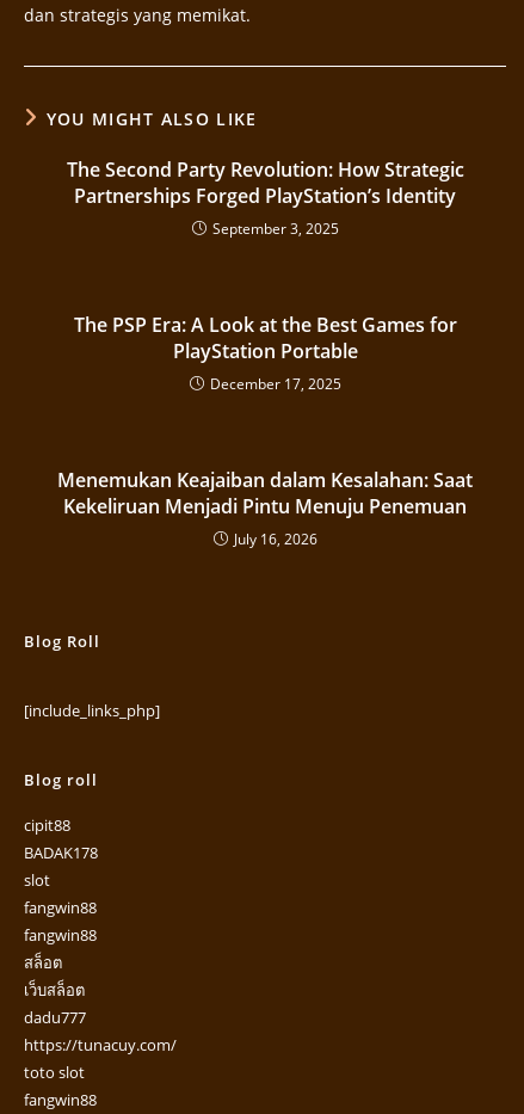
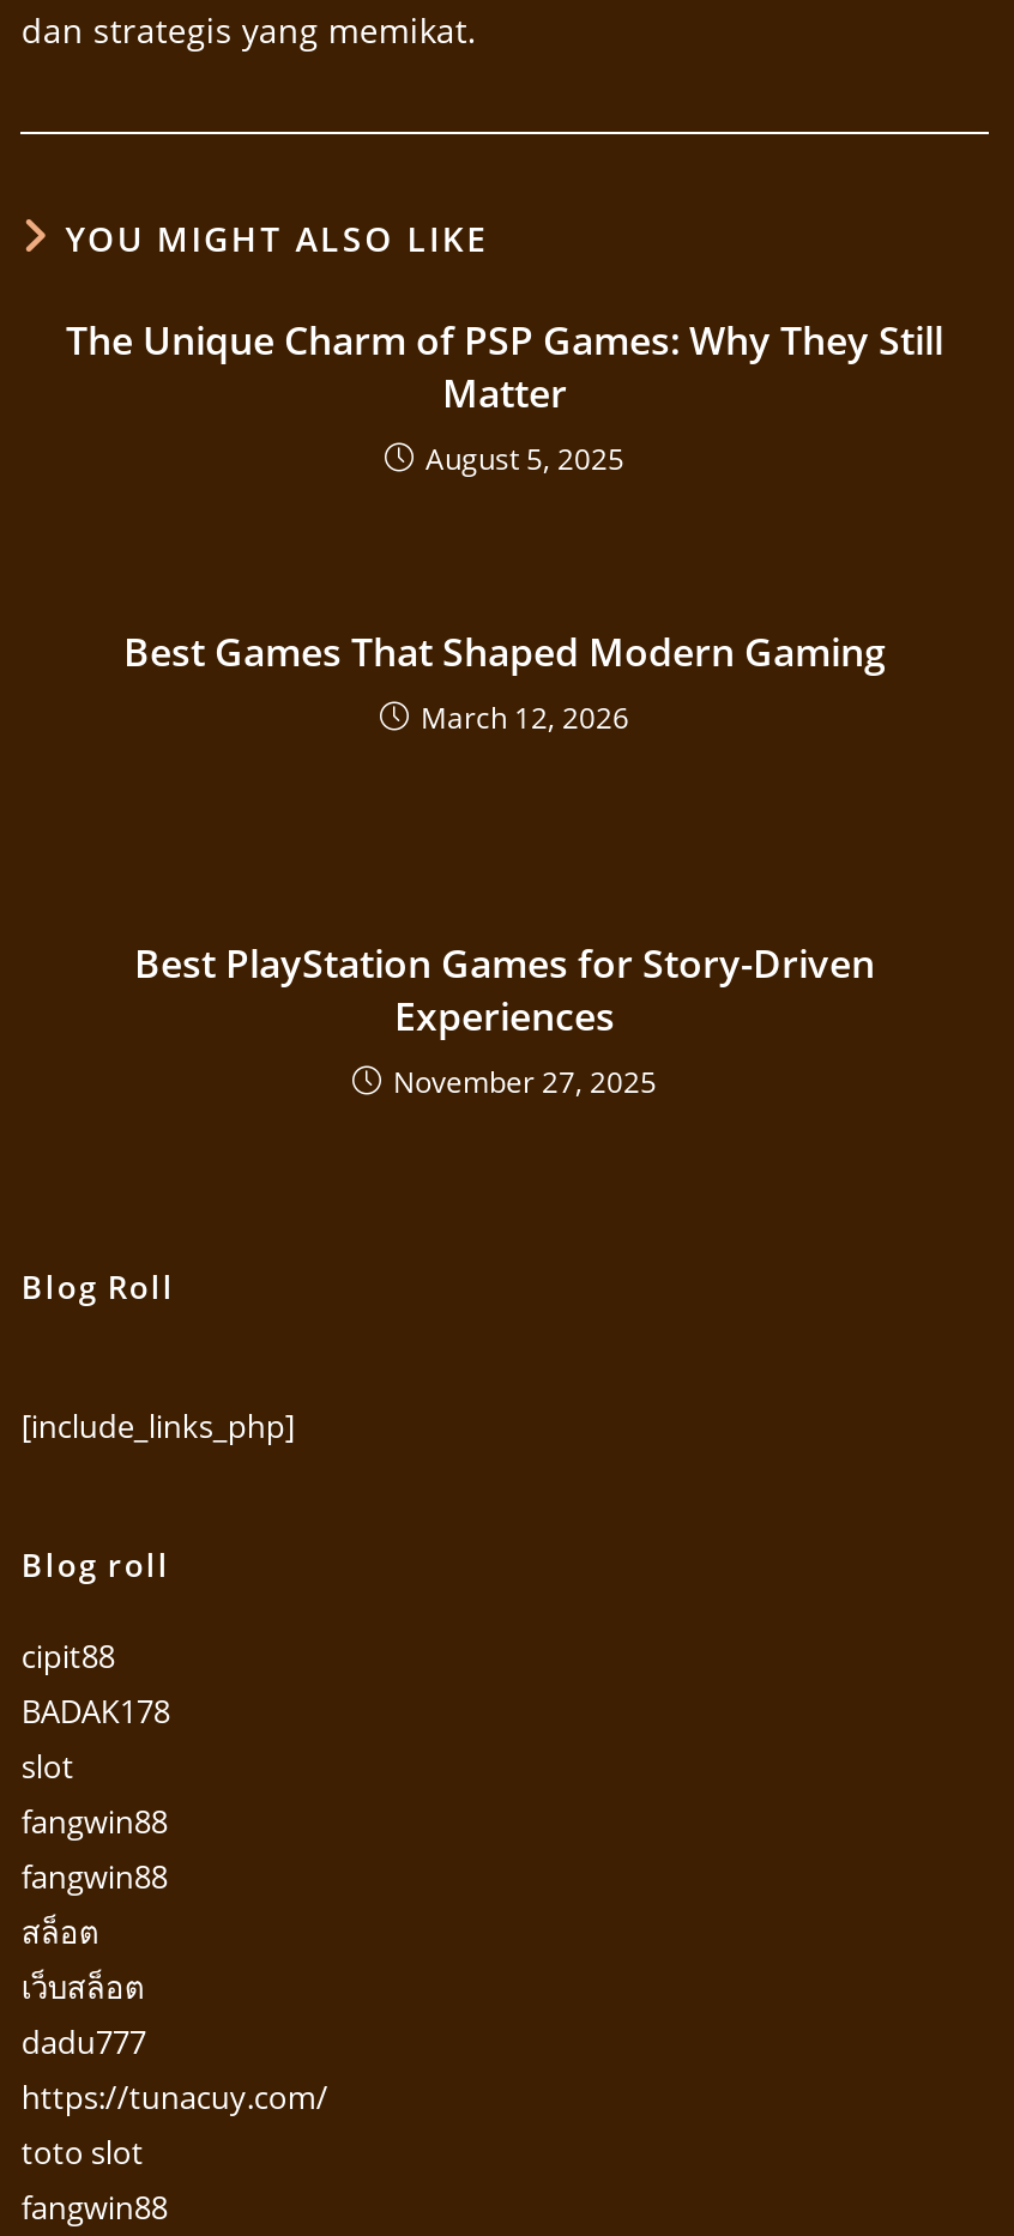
- The Second Party Revolution: How Strategic
- Partnerships Forged PlayStation’s Identity
- September 3, 2025
+ The Unique Charm of PSP Games: Why They Still
+ Matter
+ August 5, 2025

- The PSP Era: A Look at the Best Games for
- PlayStation Portable
- December 17, 2025
+ Best Games That Shaped Modern Gaming
+ March 12, 2026

- Menemukan Keajaiban dalam Kesalahan: Saat
- Kekeliruan Menjadi Pintu Menuju Penemuan
- July 16, 2026
+ Best PlayStation Games for Story-Driven
+ Experiences
+ November 27, 2025
